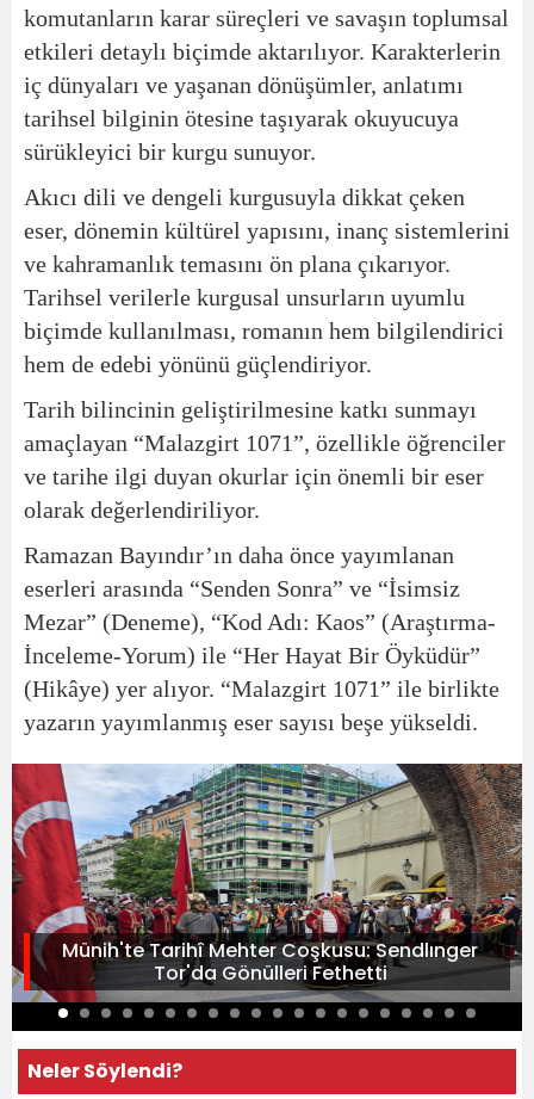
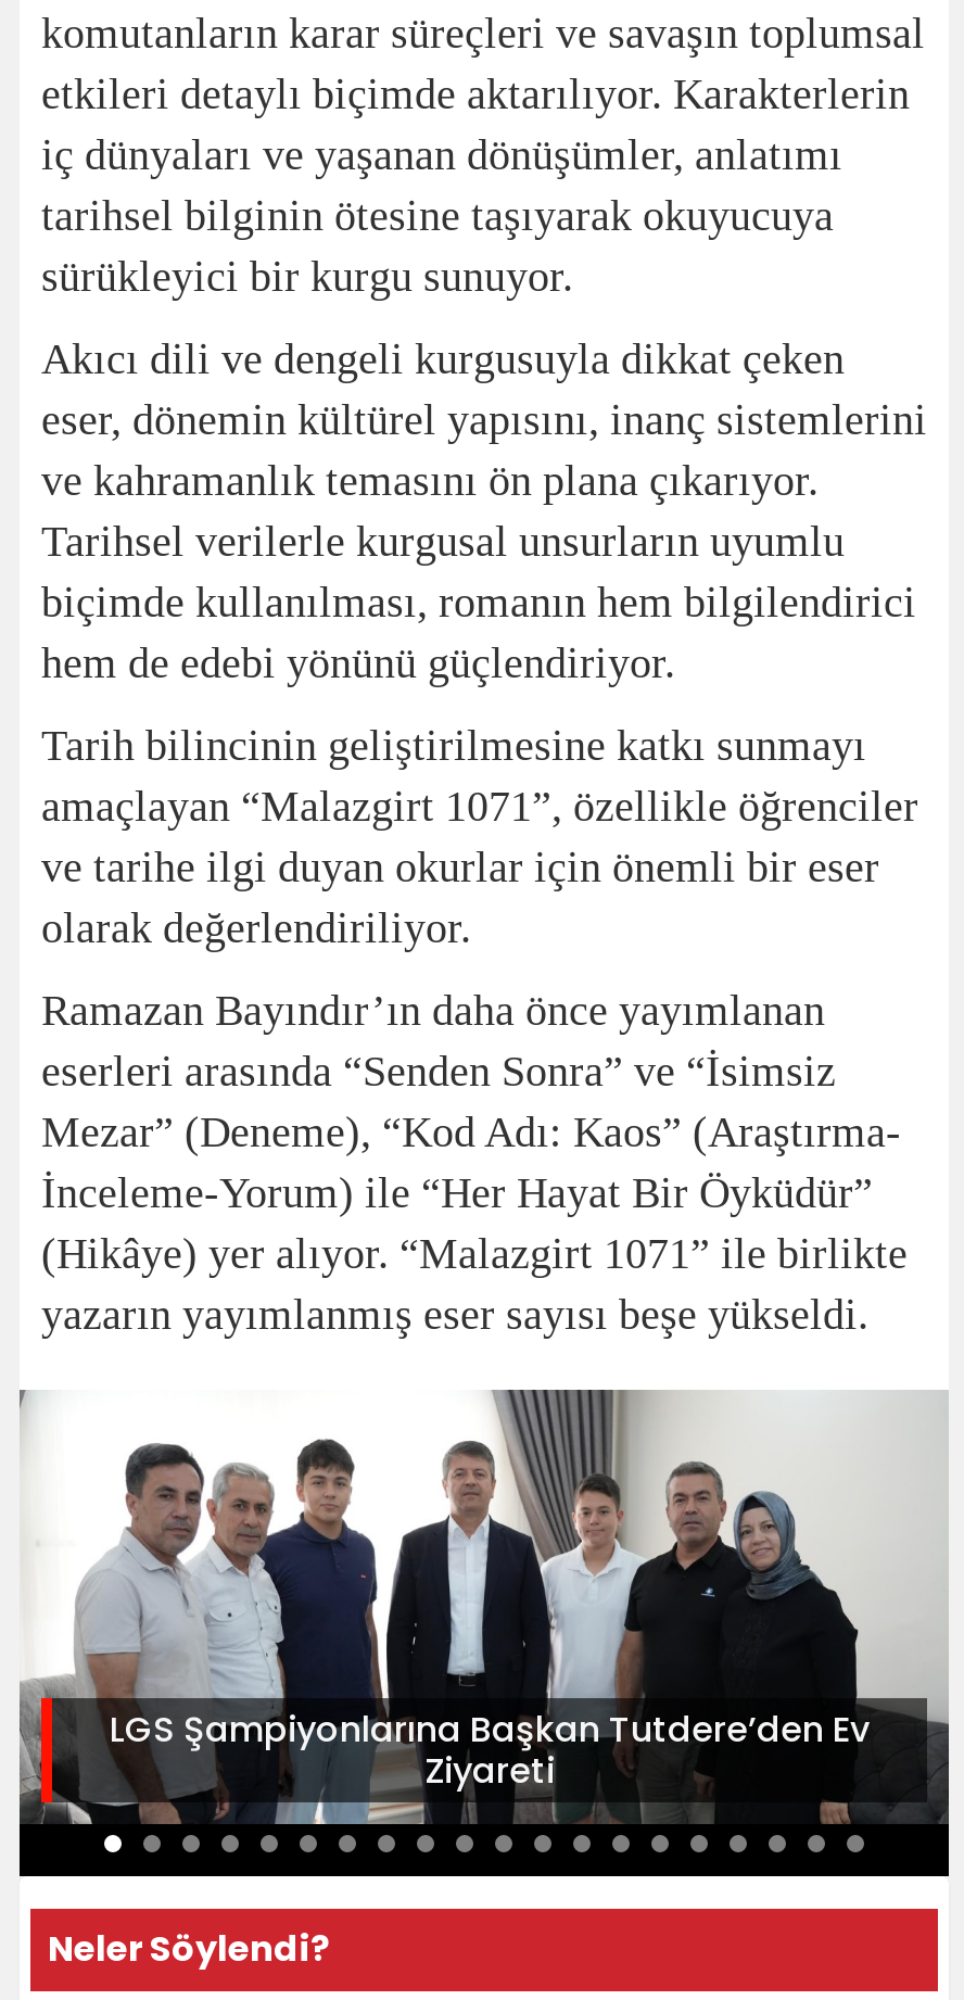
- [image]
- Münih'te Tarihî Mehter Coşkusu: Sendlınger
- Tor'da Gönülleri Fethetti
+ [image]
+ LGS Şampiyonlarına Başkan Tutdere’den Ev
+ Ziyareti
